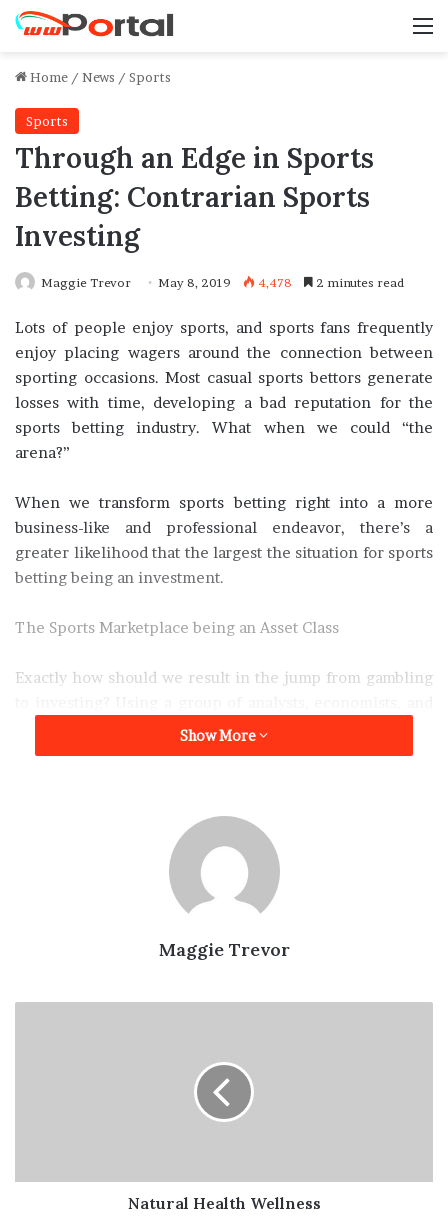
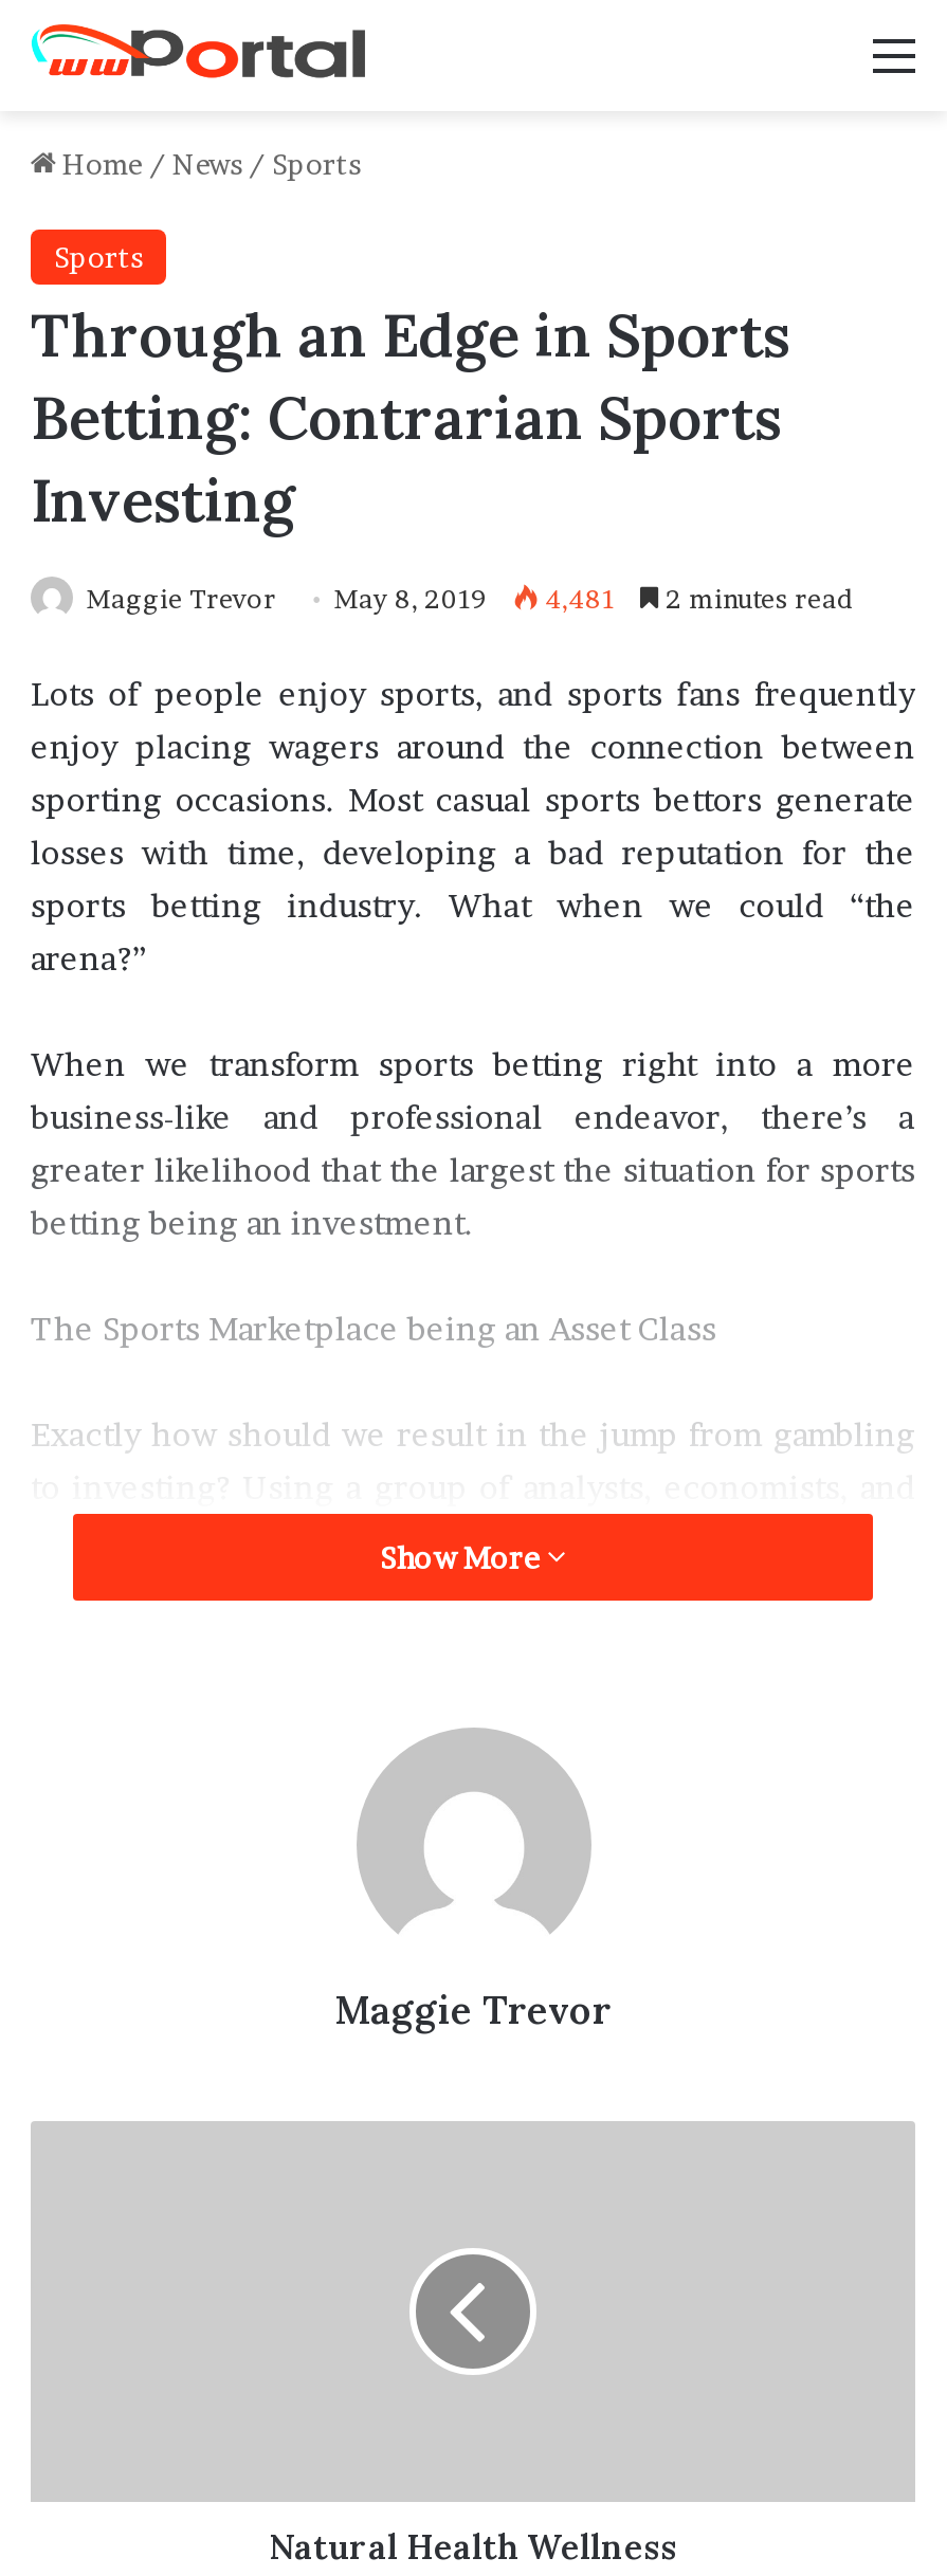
- Maggie Trevor May 8, 2019 4,478 2 minutes read
+ Maggie Trevor May 8, 2019 4,481 2 minutes read
